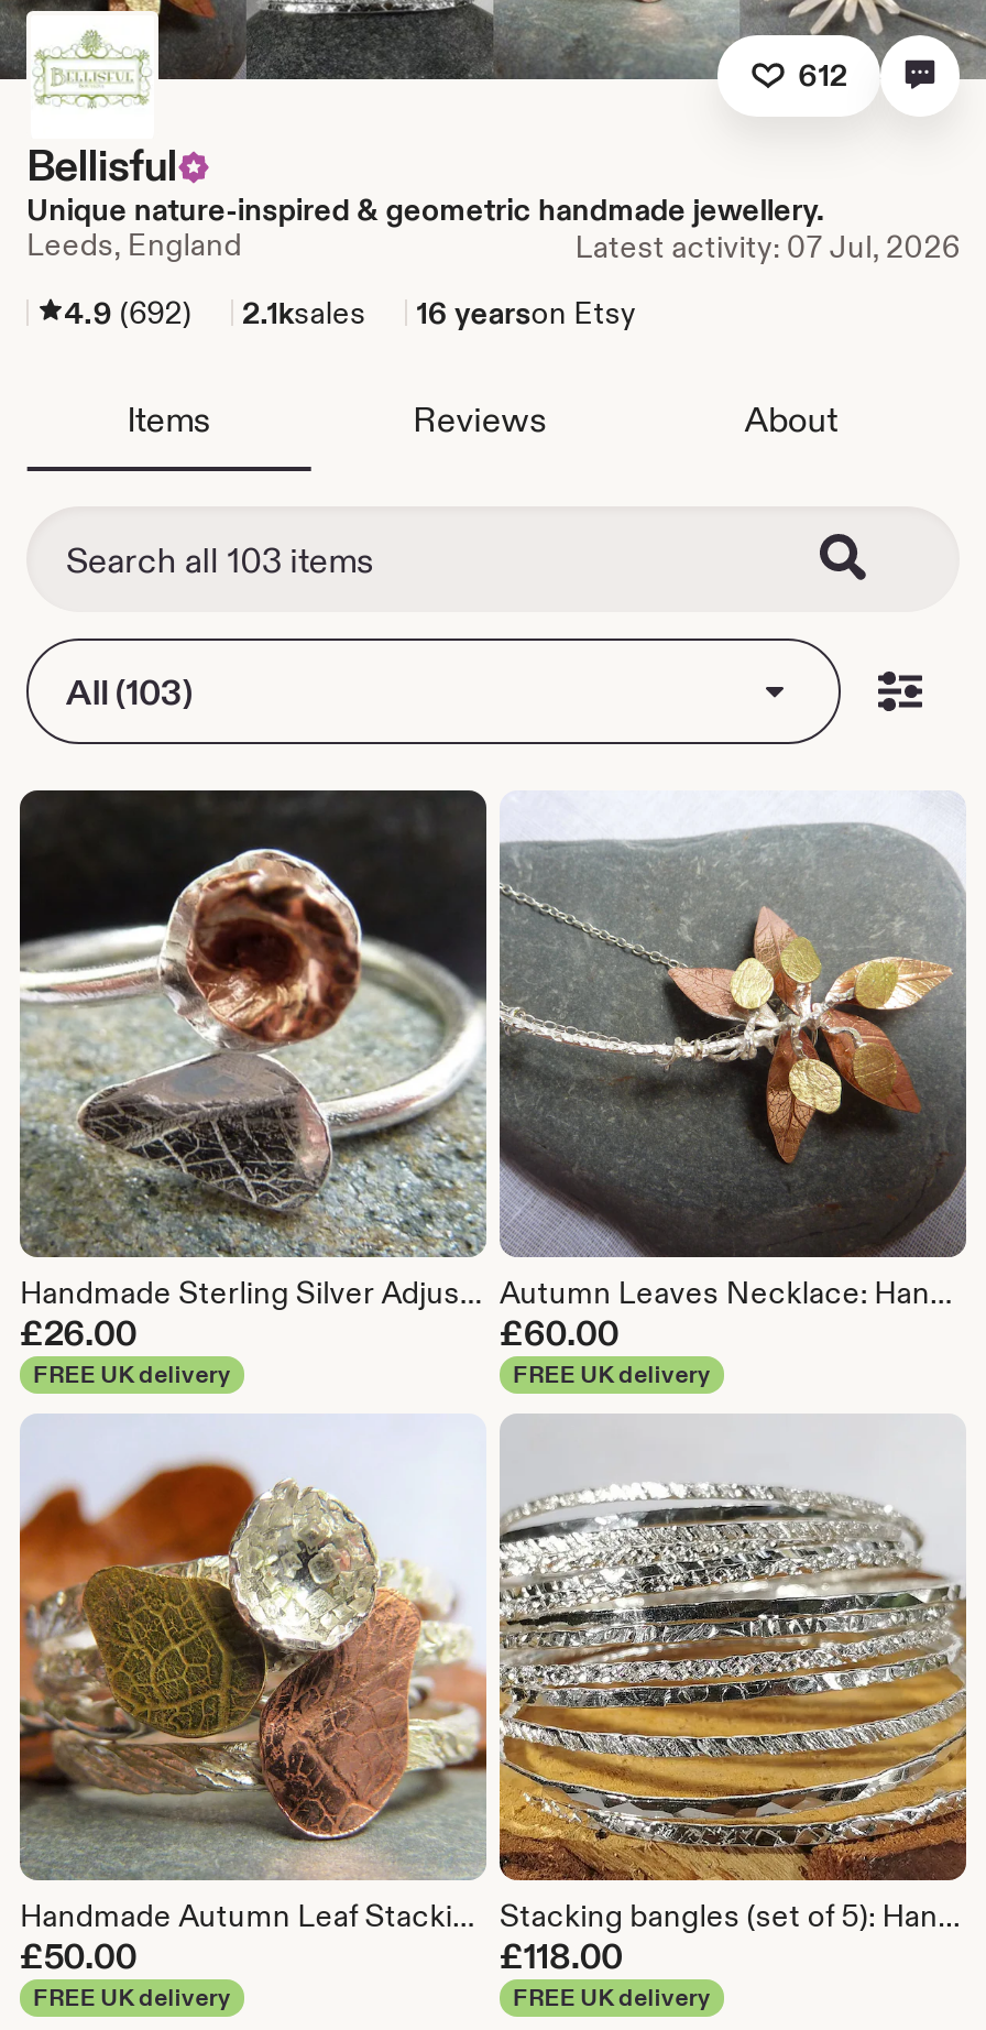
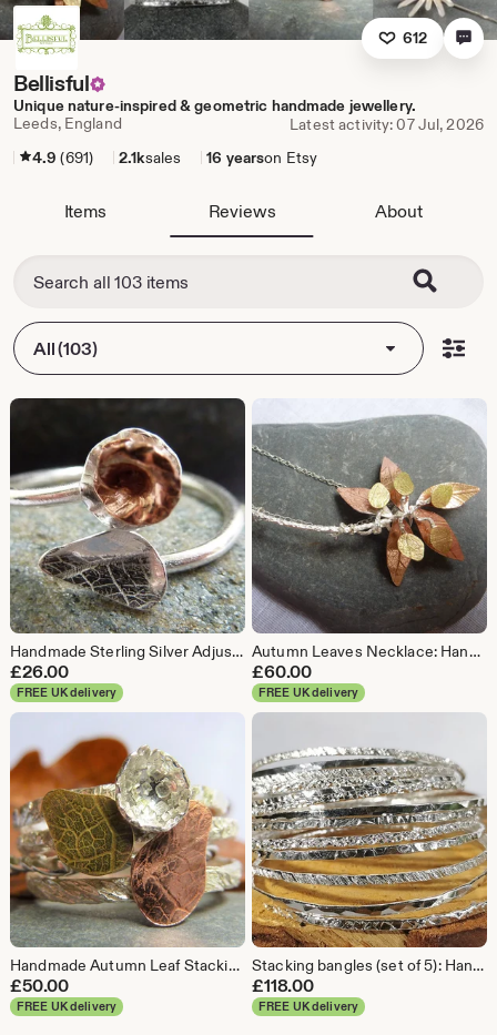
- 4.9 (692) 2.1ksales 16 yearson Etsy
+ 4.9 (691) 2.1ksales 16 yearson Etsy
